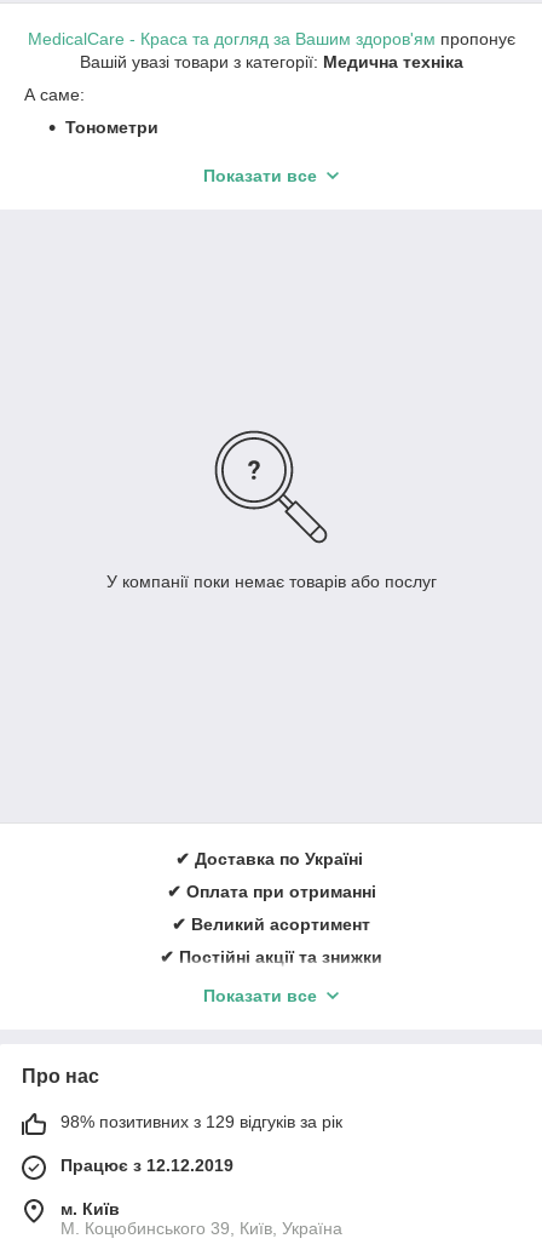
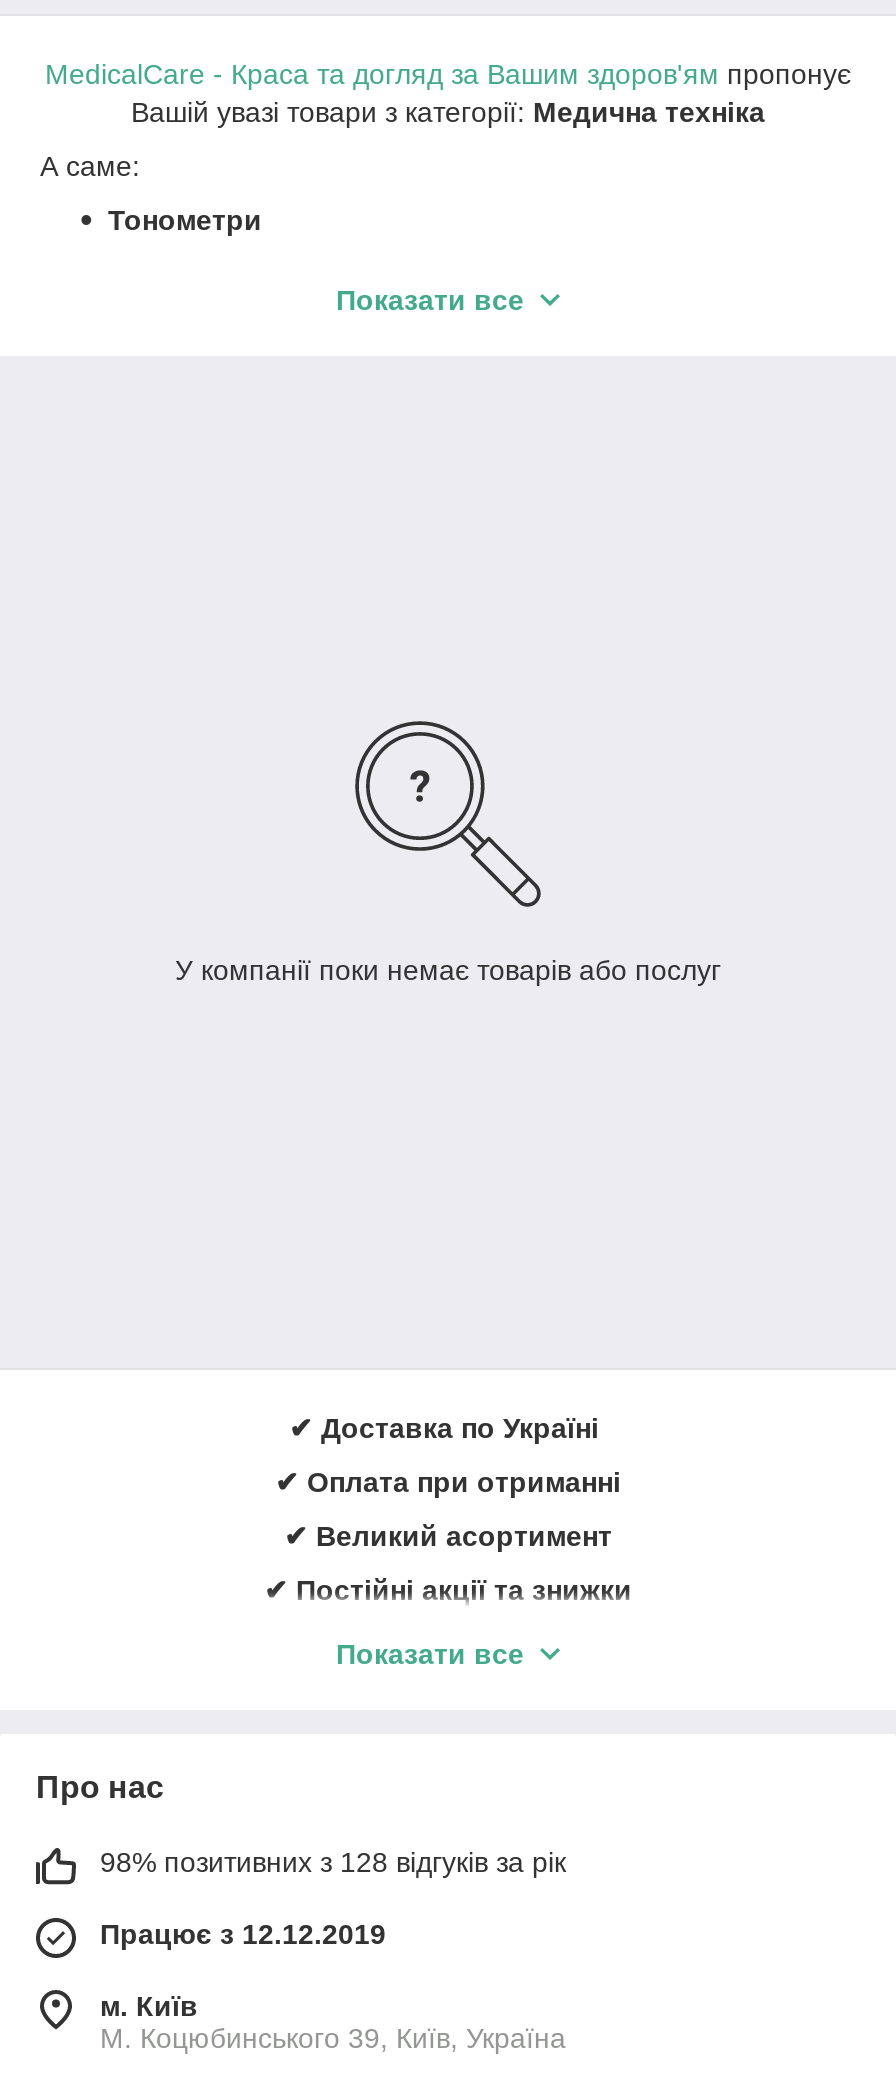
- 98% позитивних з 129 відгуків за рік
+ 98% позитивних з 128 відгуків за рік
